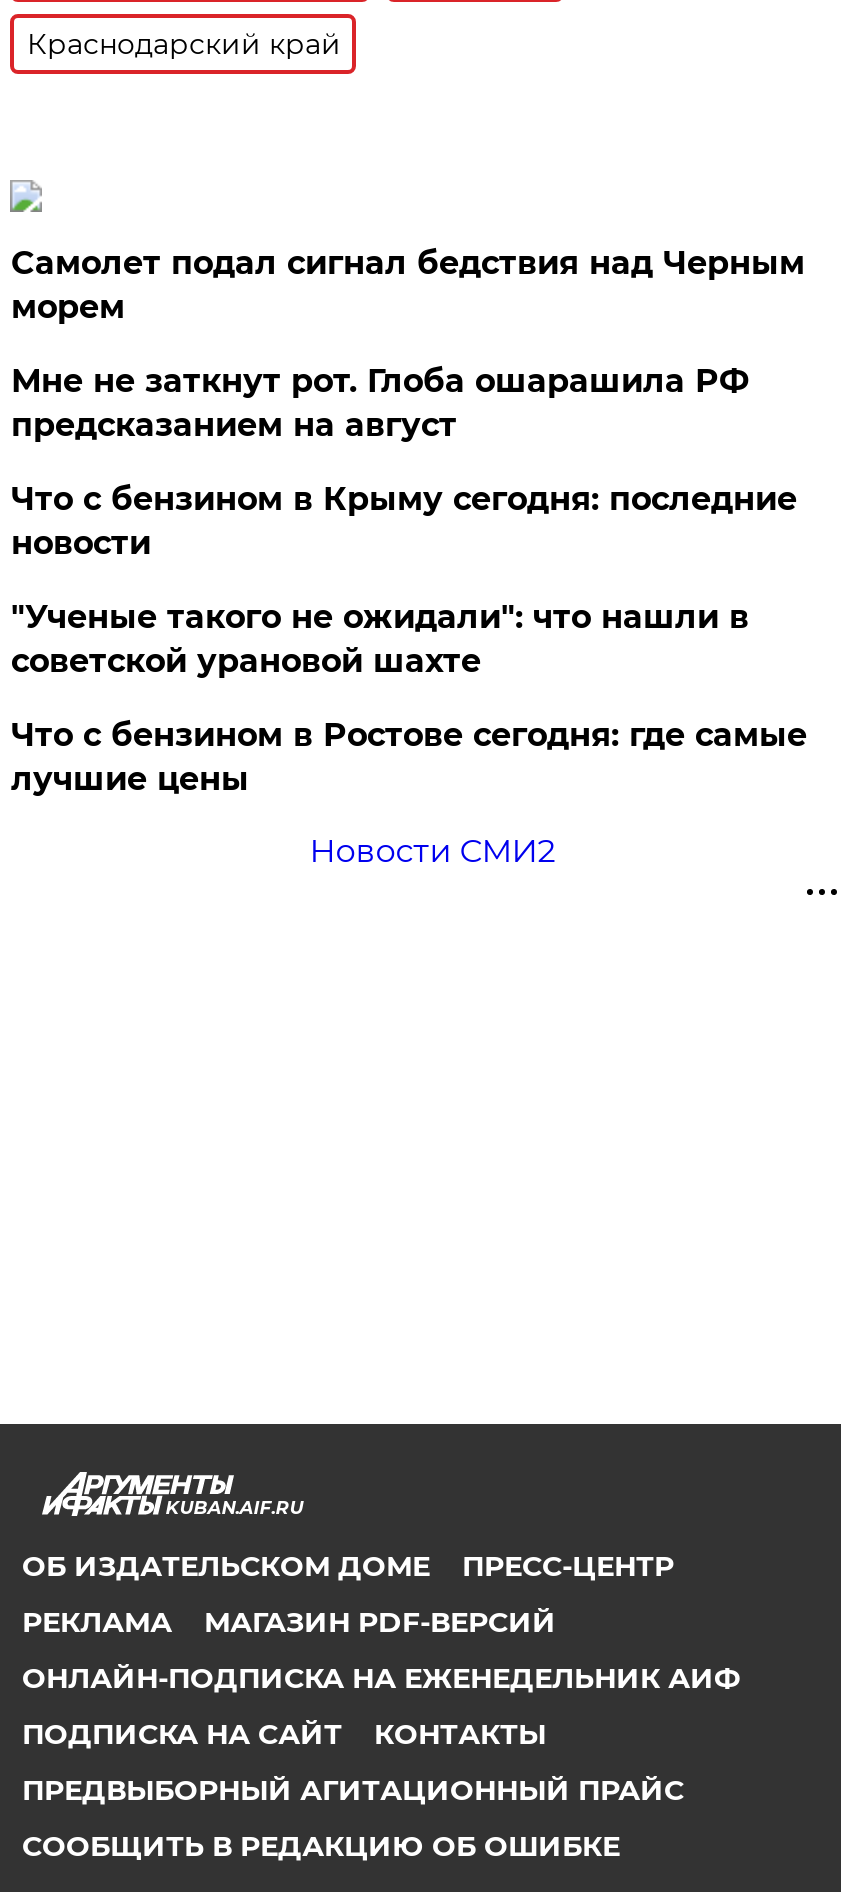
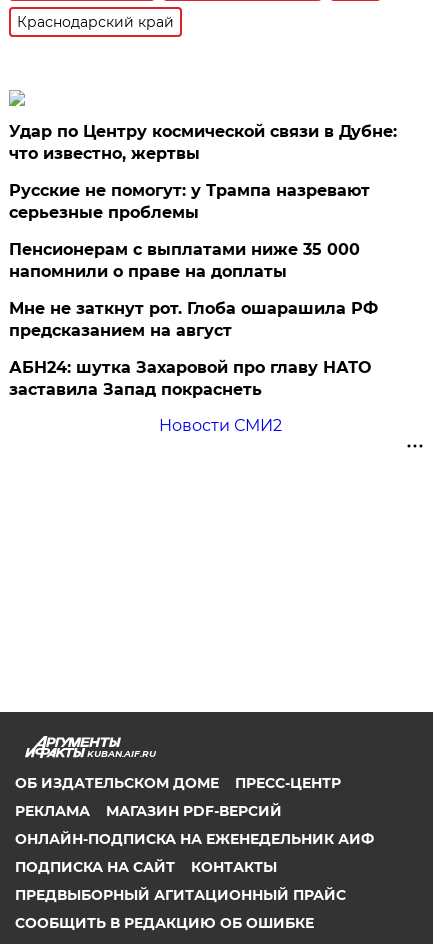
- Самолет подал сигнал бедствия над Черным
- морем
+ Удар по Центру космической связи в Дубне:
+ что известно, жертвы
+ Русские не помогут: у Трампа назревают
+ серьезные проблемы
+ Пенсионерам с выплатами ниже 35 000
+ напомнили о праве на доплаты

moved down: Мне не заткнут рот. Глоба ошарашила РФ | предсказанием на август

- Что с бензином в Крыму сегодня: последние
- новости
- "Ученые такого не ожидали": что нашли в
- советской урановой шахте
- Что с бензином в Ростове сегодня: где самые
- лучшие цены
+ АБН24: шутка Захаровой про главу НАТО
+ заставила Запад покраснеть
